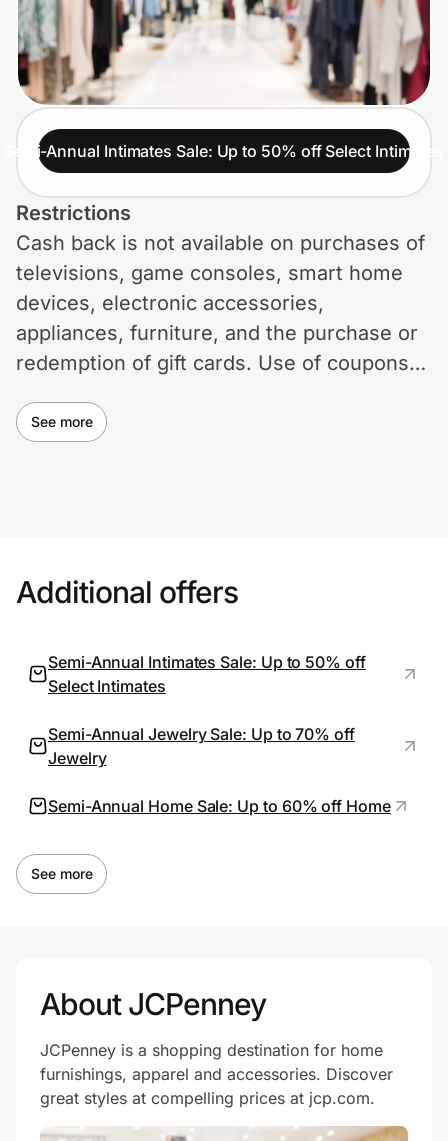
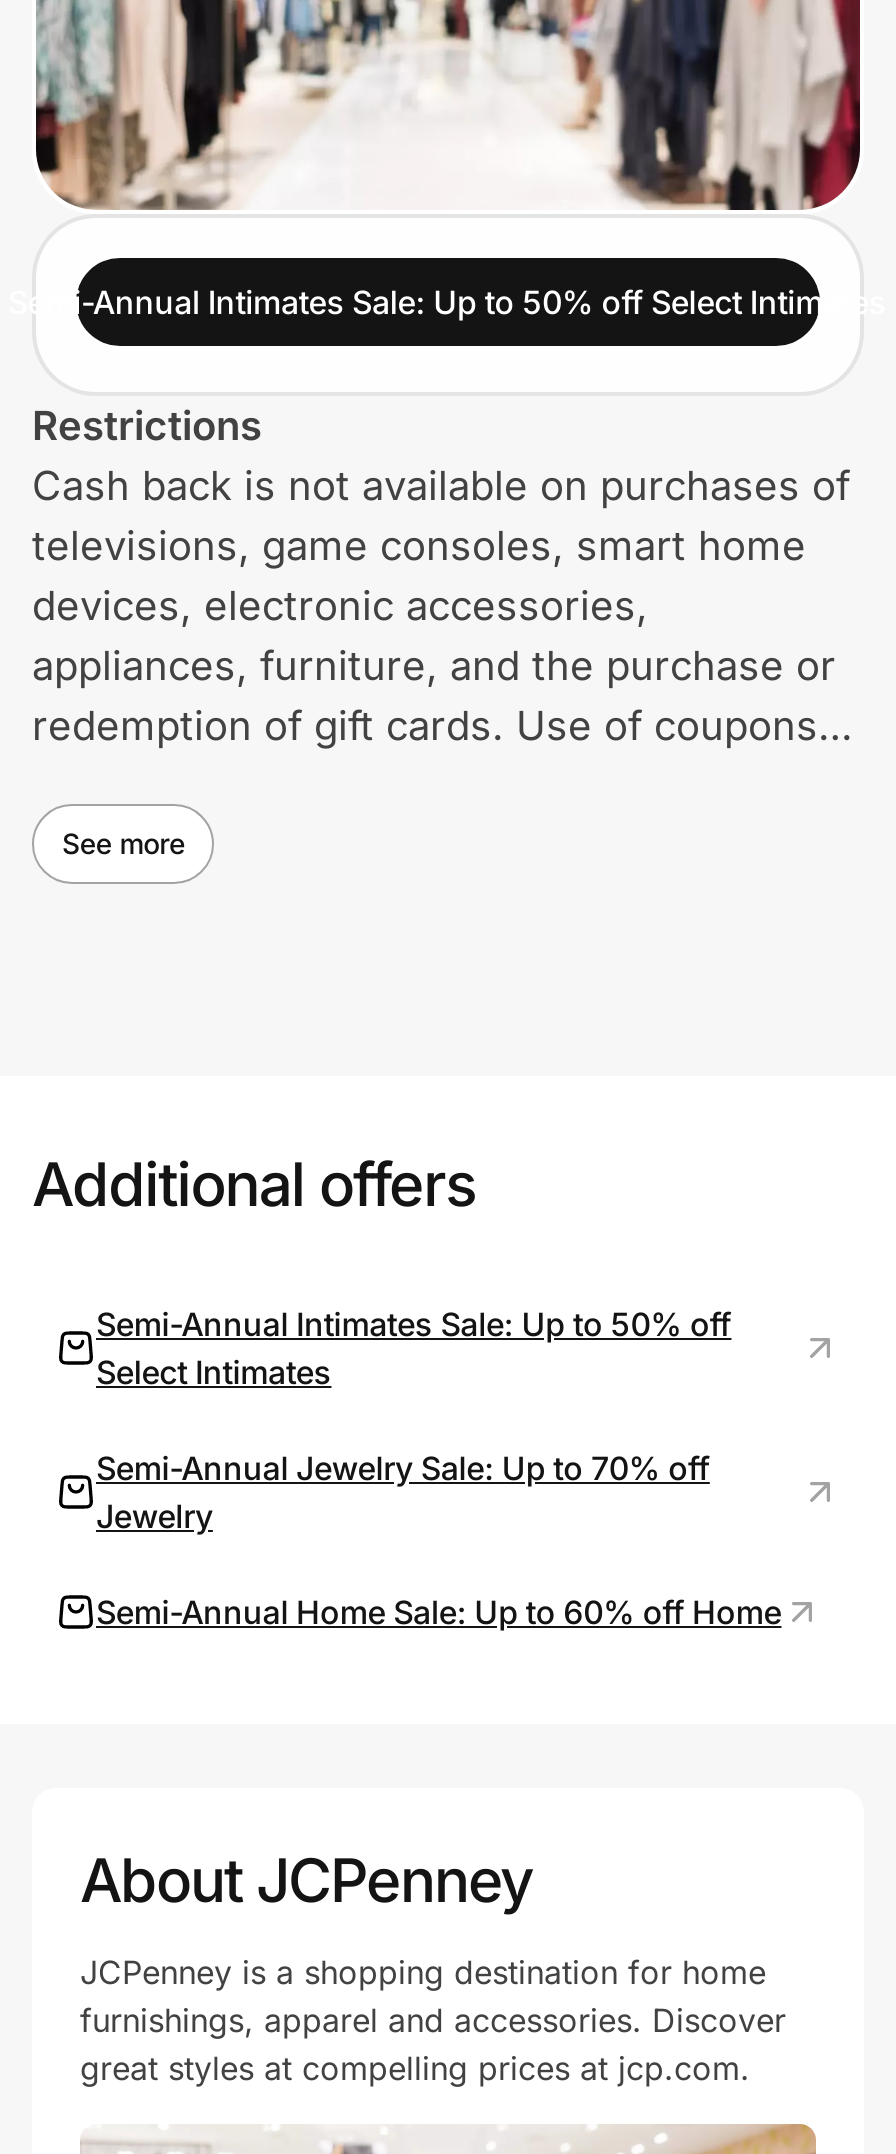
- See more
